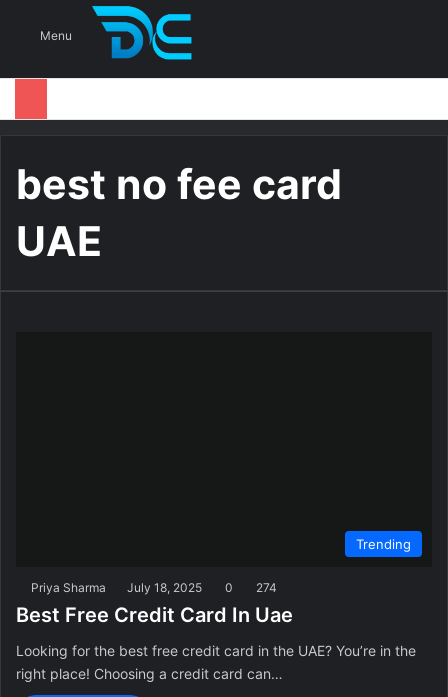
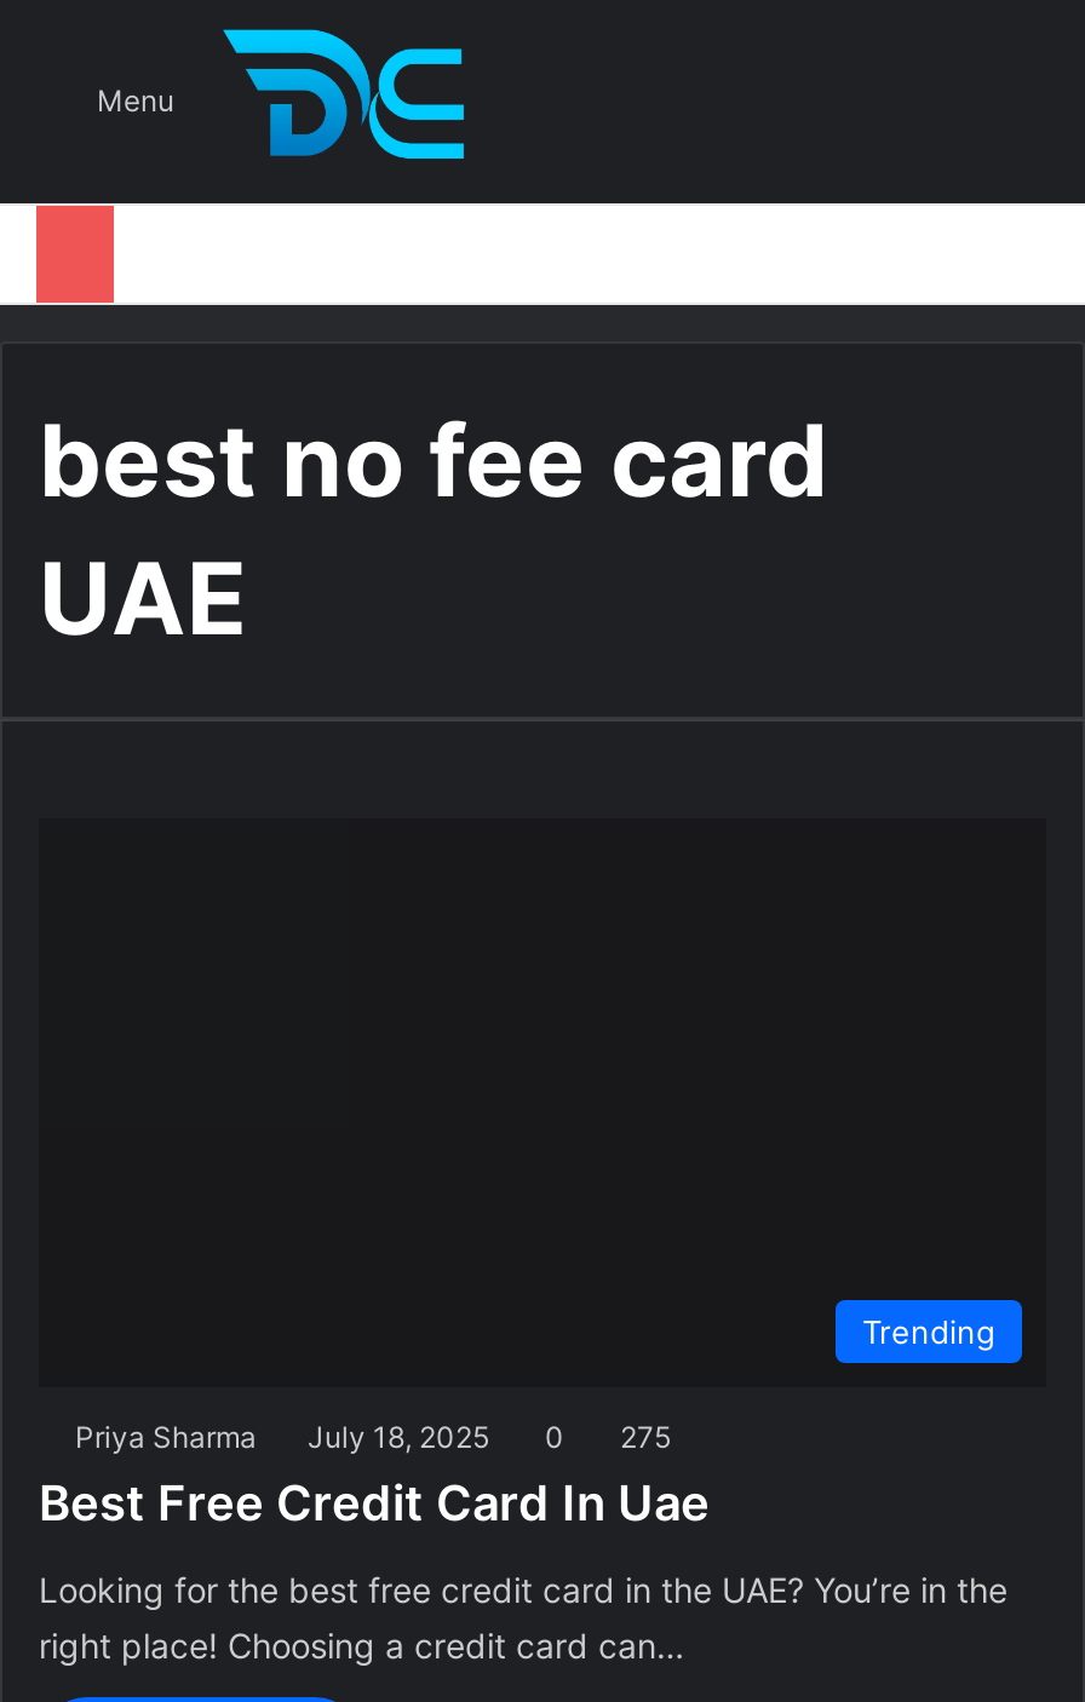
- Priya Sharma July 18, 2025 0 274
+ Priya Sharma July 18, 2025 0 275
